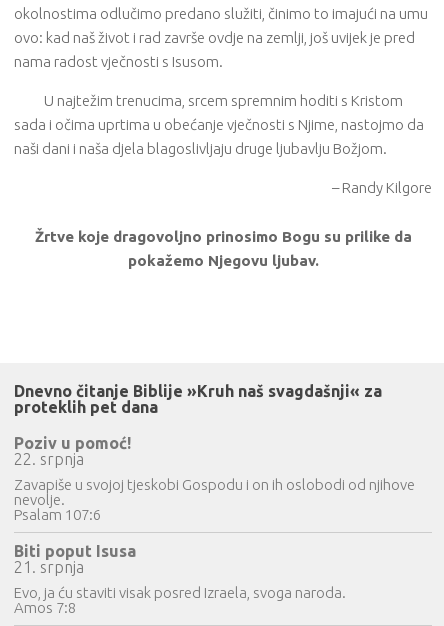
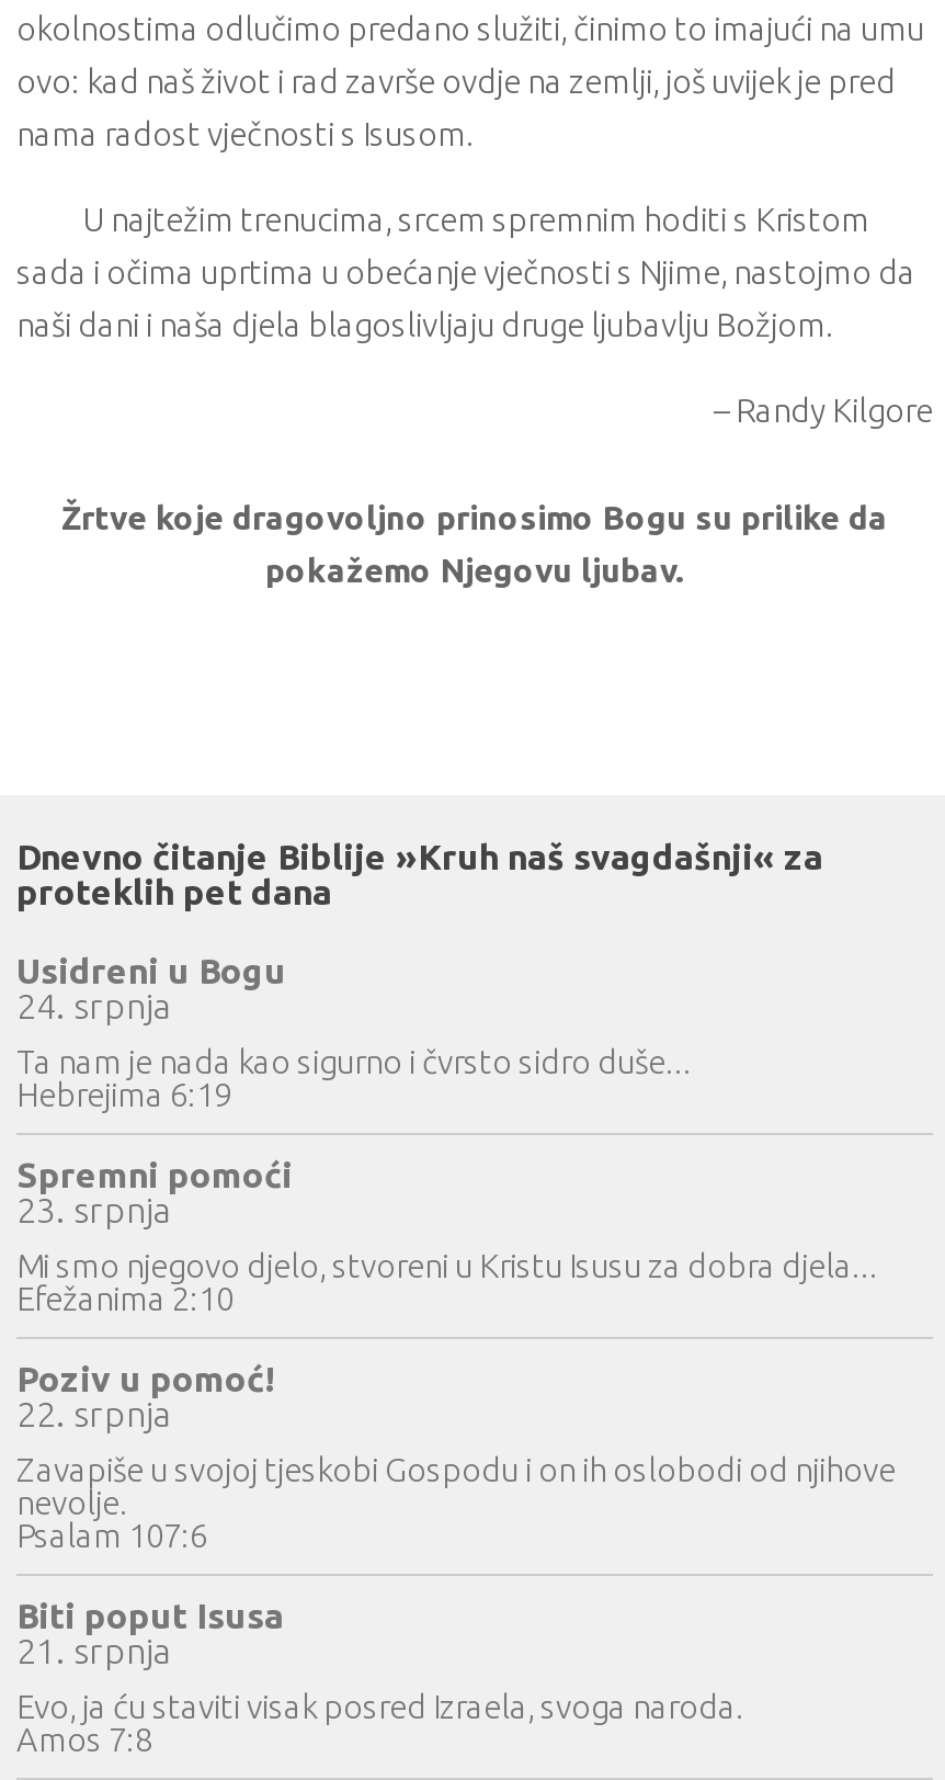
+ Usidreni u Bogu
+ 24. srpnja
+ Ta nam je nada kao sigurno i čvrsto sidro duše...
+ Hebrejima 6:19
+ Spremni pomoći
+ 23. srpnja
+ Mi smo njegovo djelo, stvoreni u Kristu Isusu za dobra djela...
+ Efežanima 2:10
